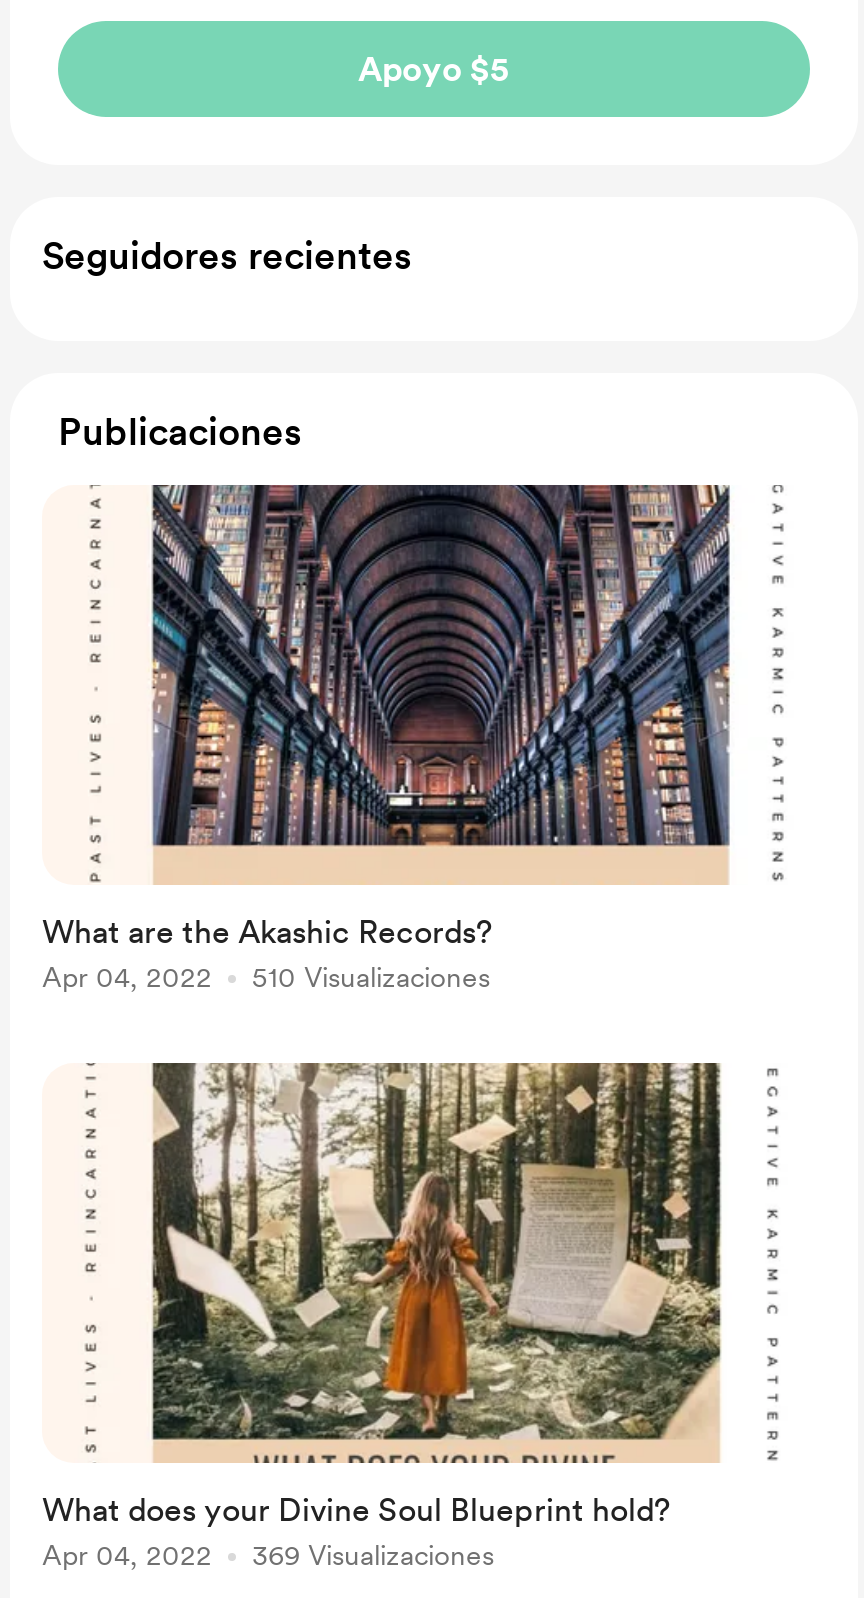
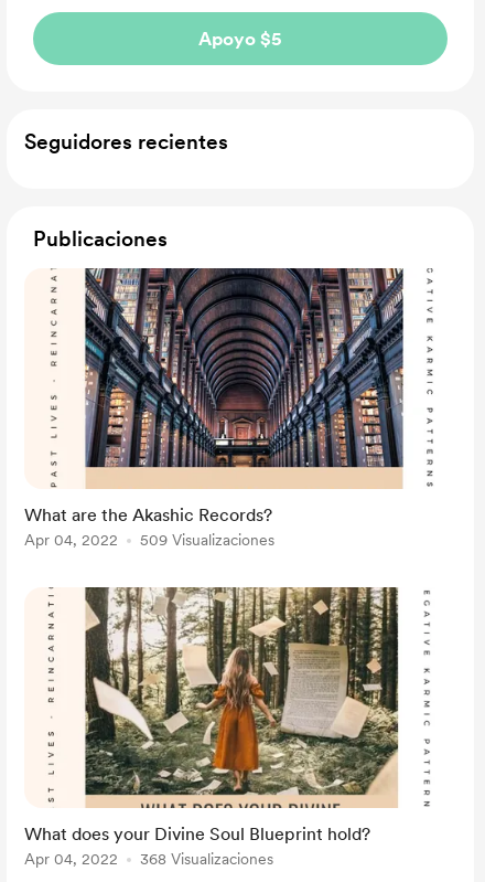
- 510 Visualizaciones
+ 509 Visualizaciones

- 369 Visualizaciones
+ 368 Visualizaciones
